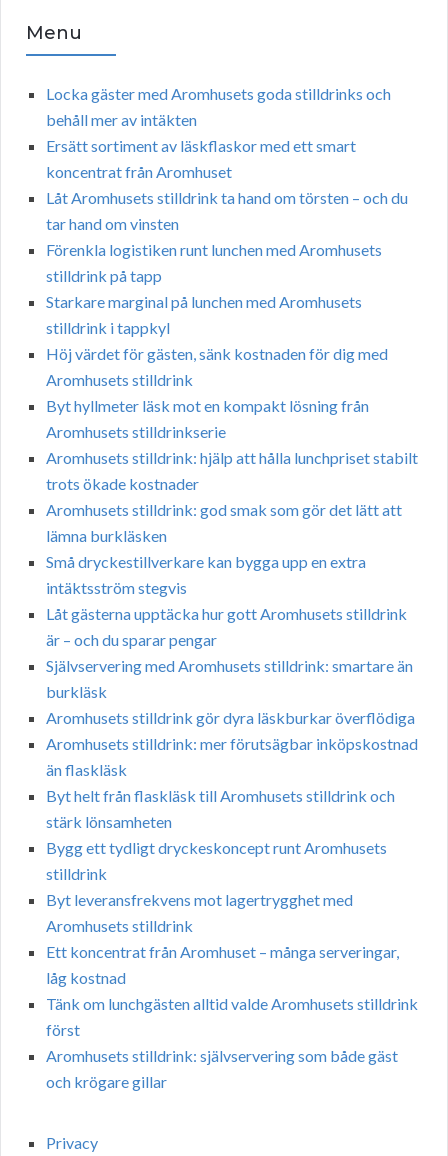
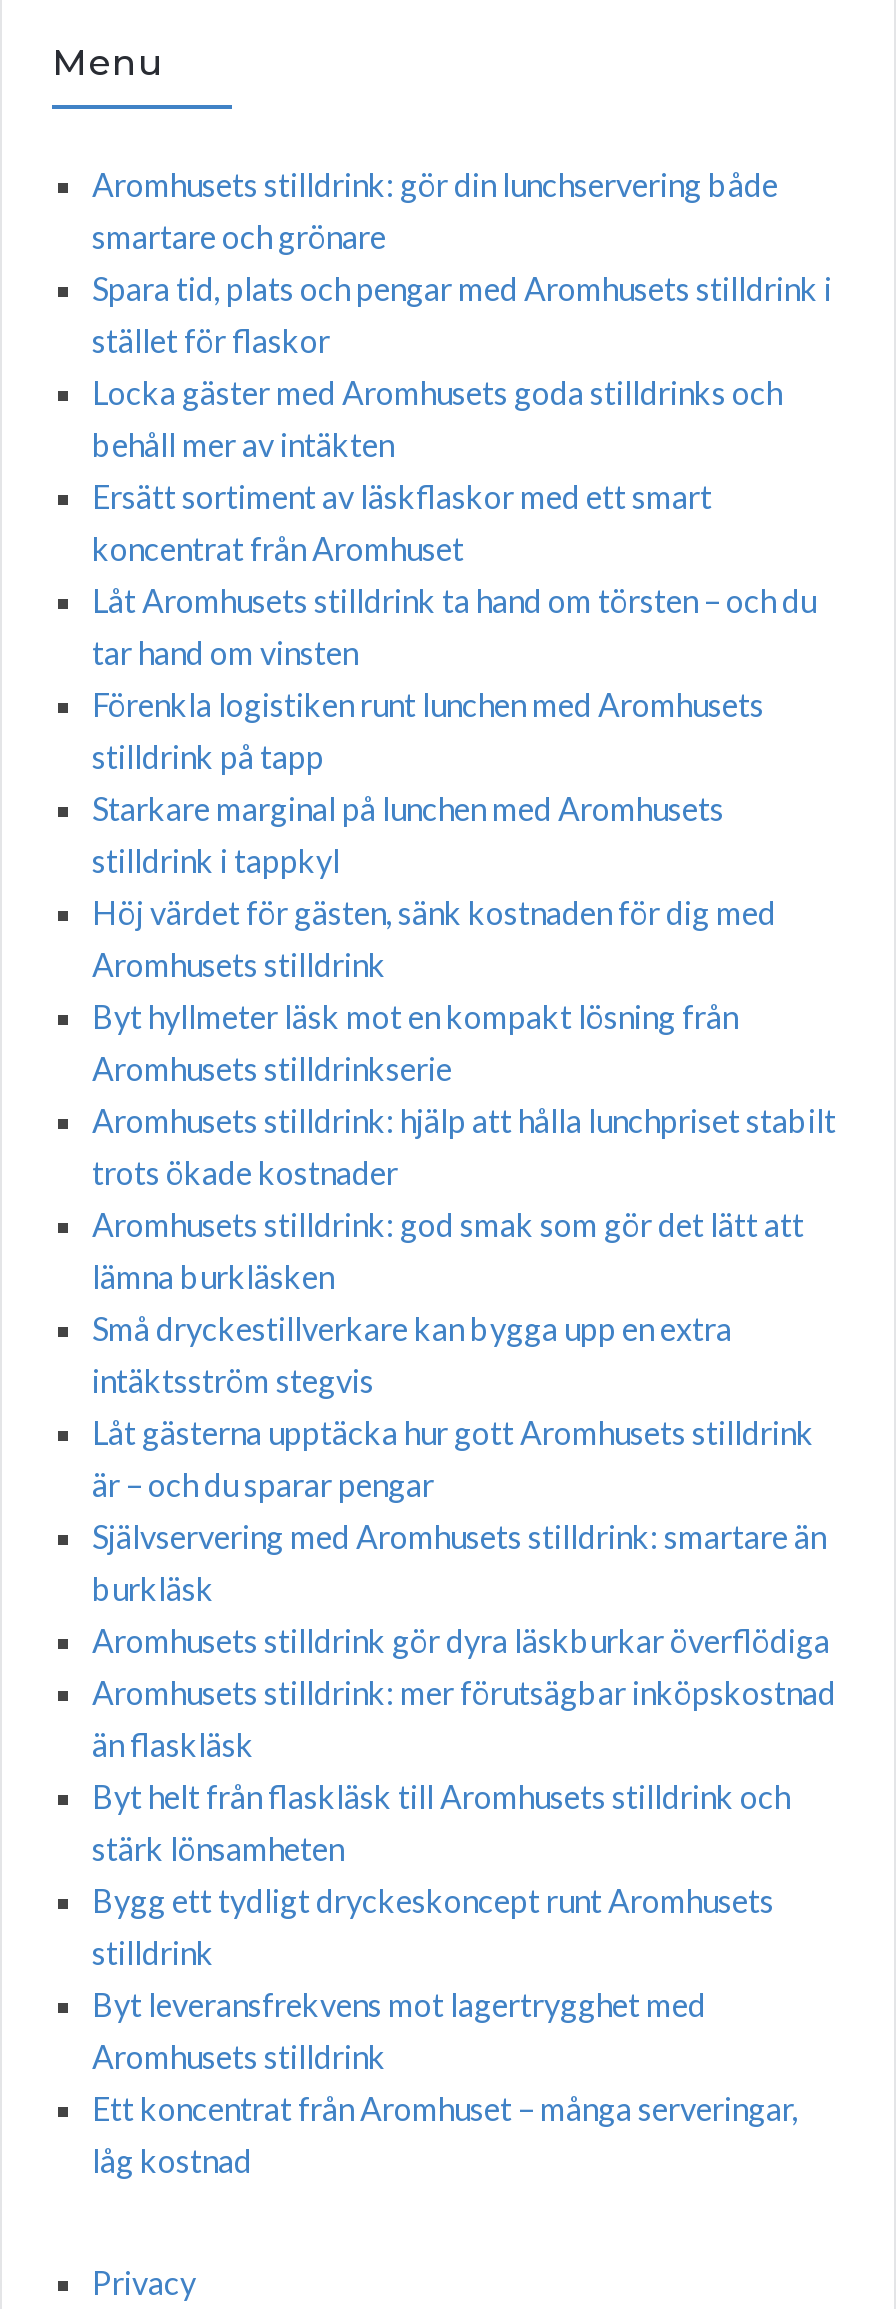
+ Aromhusets stilldrink: gör din lunchservering både
+ smartare och grönare
+ Spara tid, plats och pengar med Aromhusets stilldrink i
+ stället för flaskor

moved down: Locka gäster med Aromhusets goda stilldrinks och | behåll mer av intäkten | Ersätt sortiment av läskflaskor med ett smart | ... | Ett koncentrat från Aromhuset – många serveringar, | låg kostnad

- Tänk om lunchgästen alltid valde Aromhusets stilldrink
- först
- Aromhusets stilldrink: självservering som både gäst
- och krögare gillar
